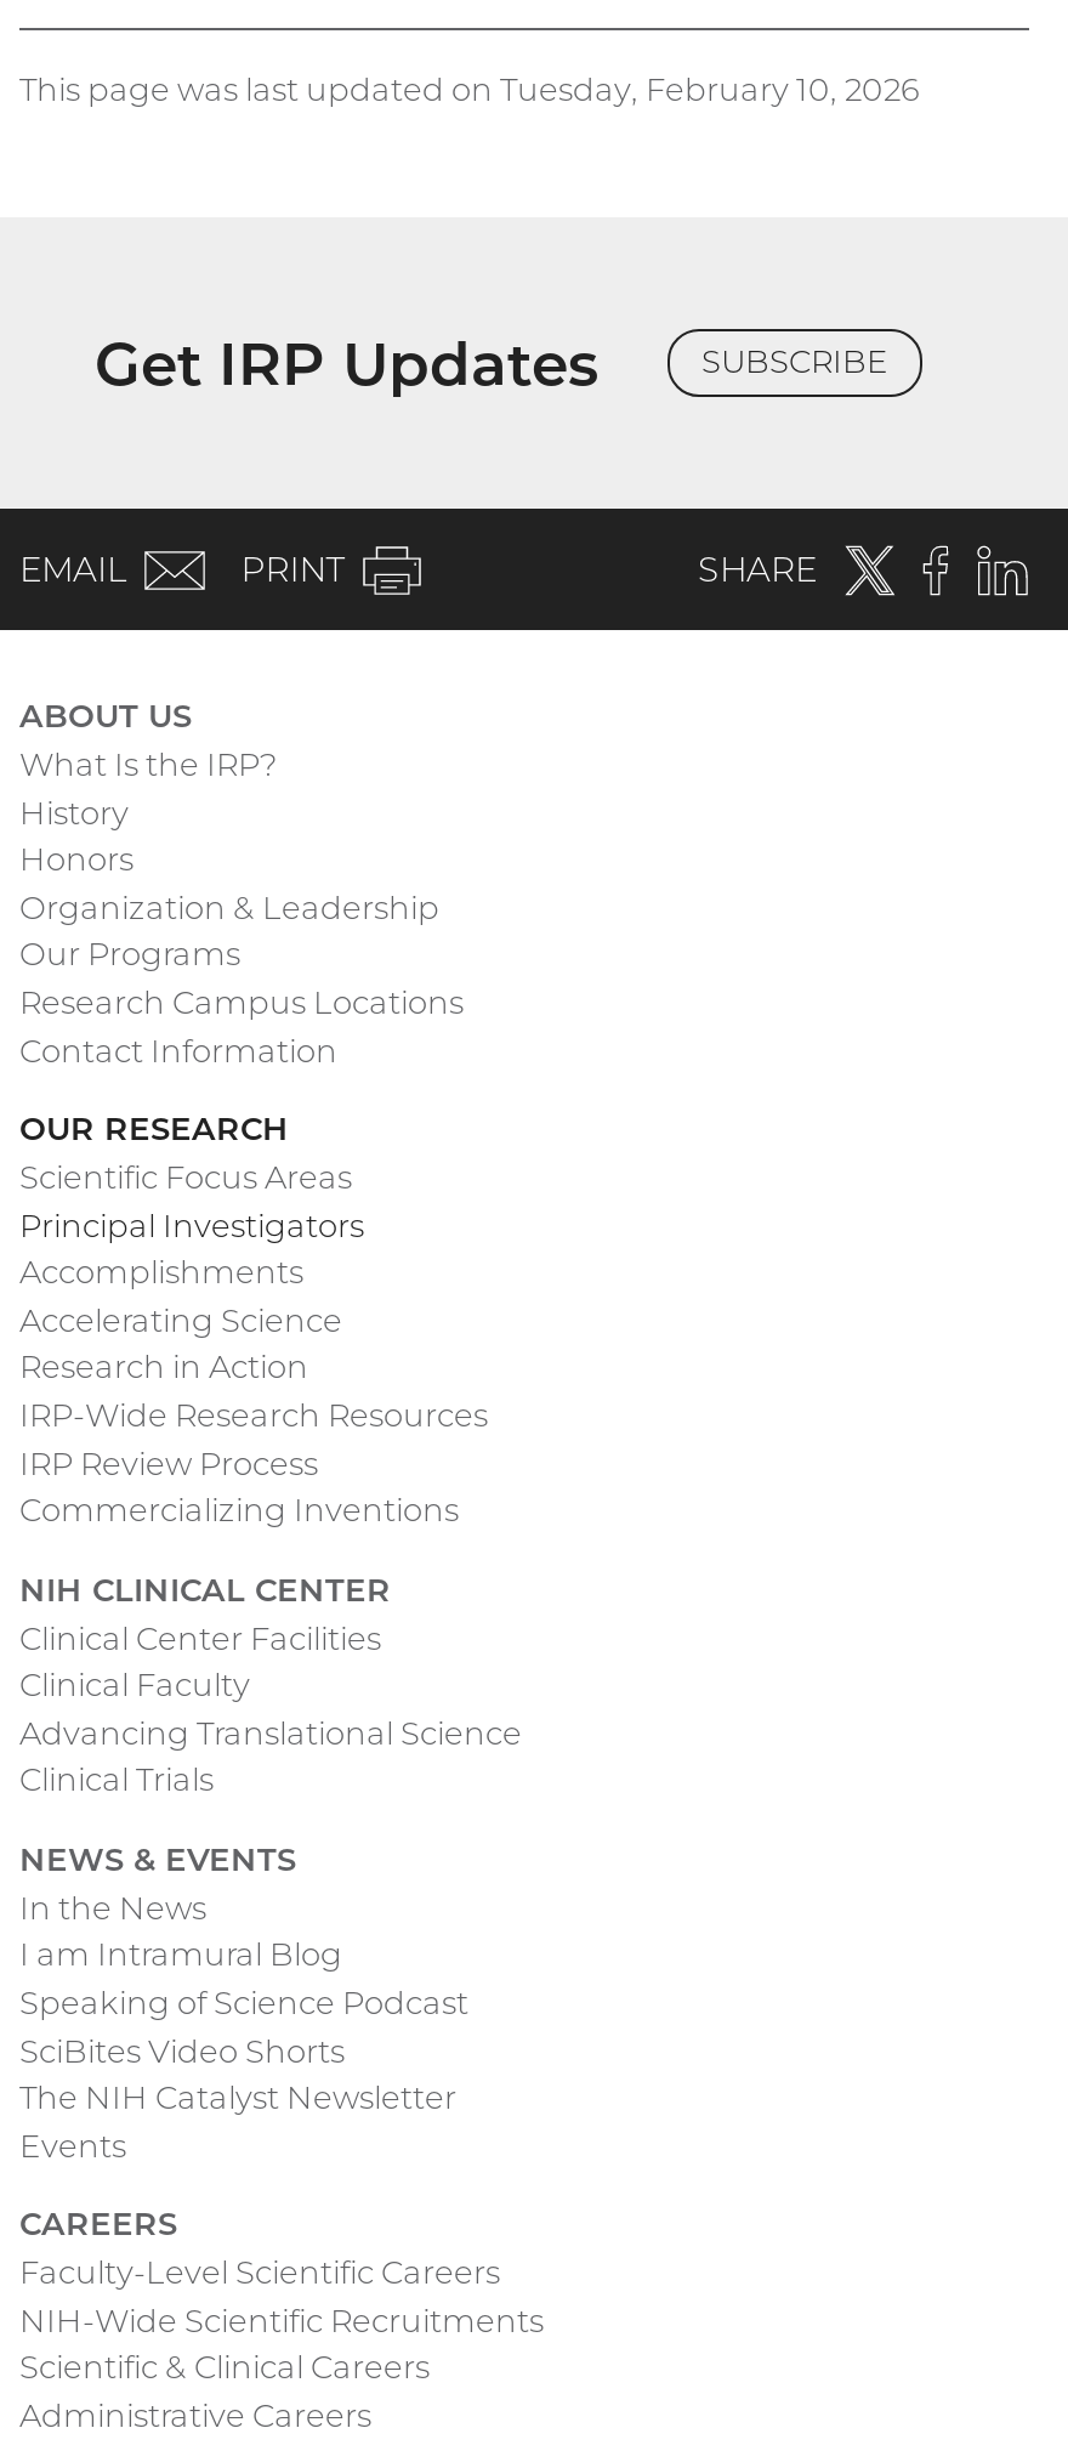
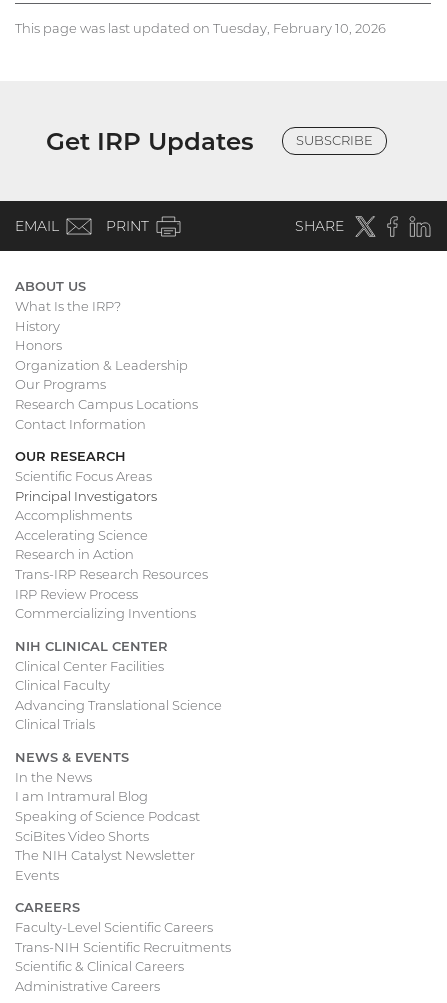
- IRP-Wide Research Resources
+ Trans-IRP Research Resources

- NIH-Wide Scientific Recruitments
+ Trans-NIH Scientific Recruitments
